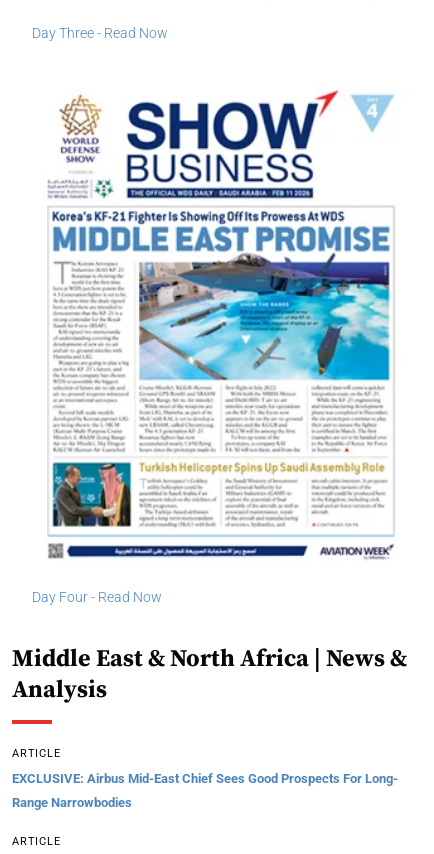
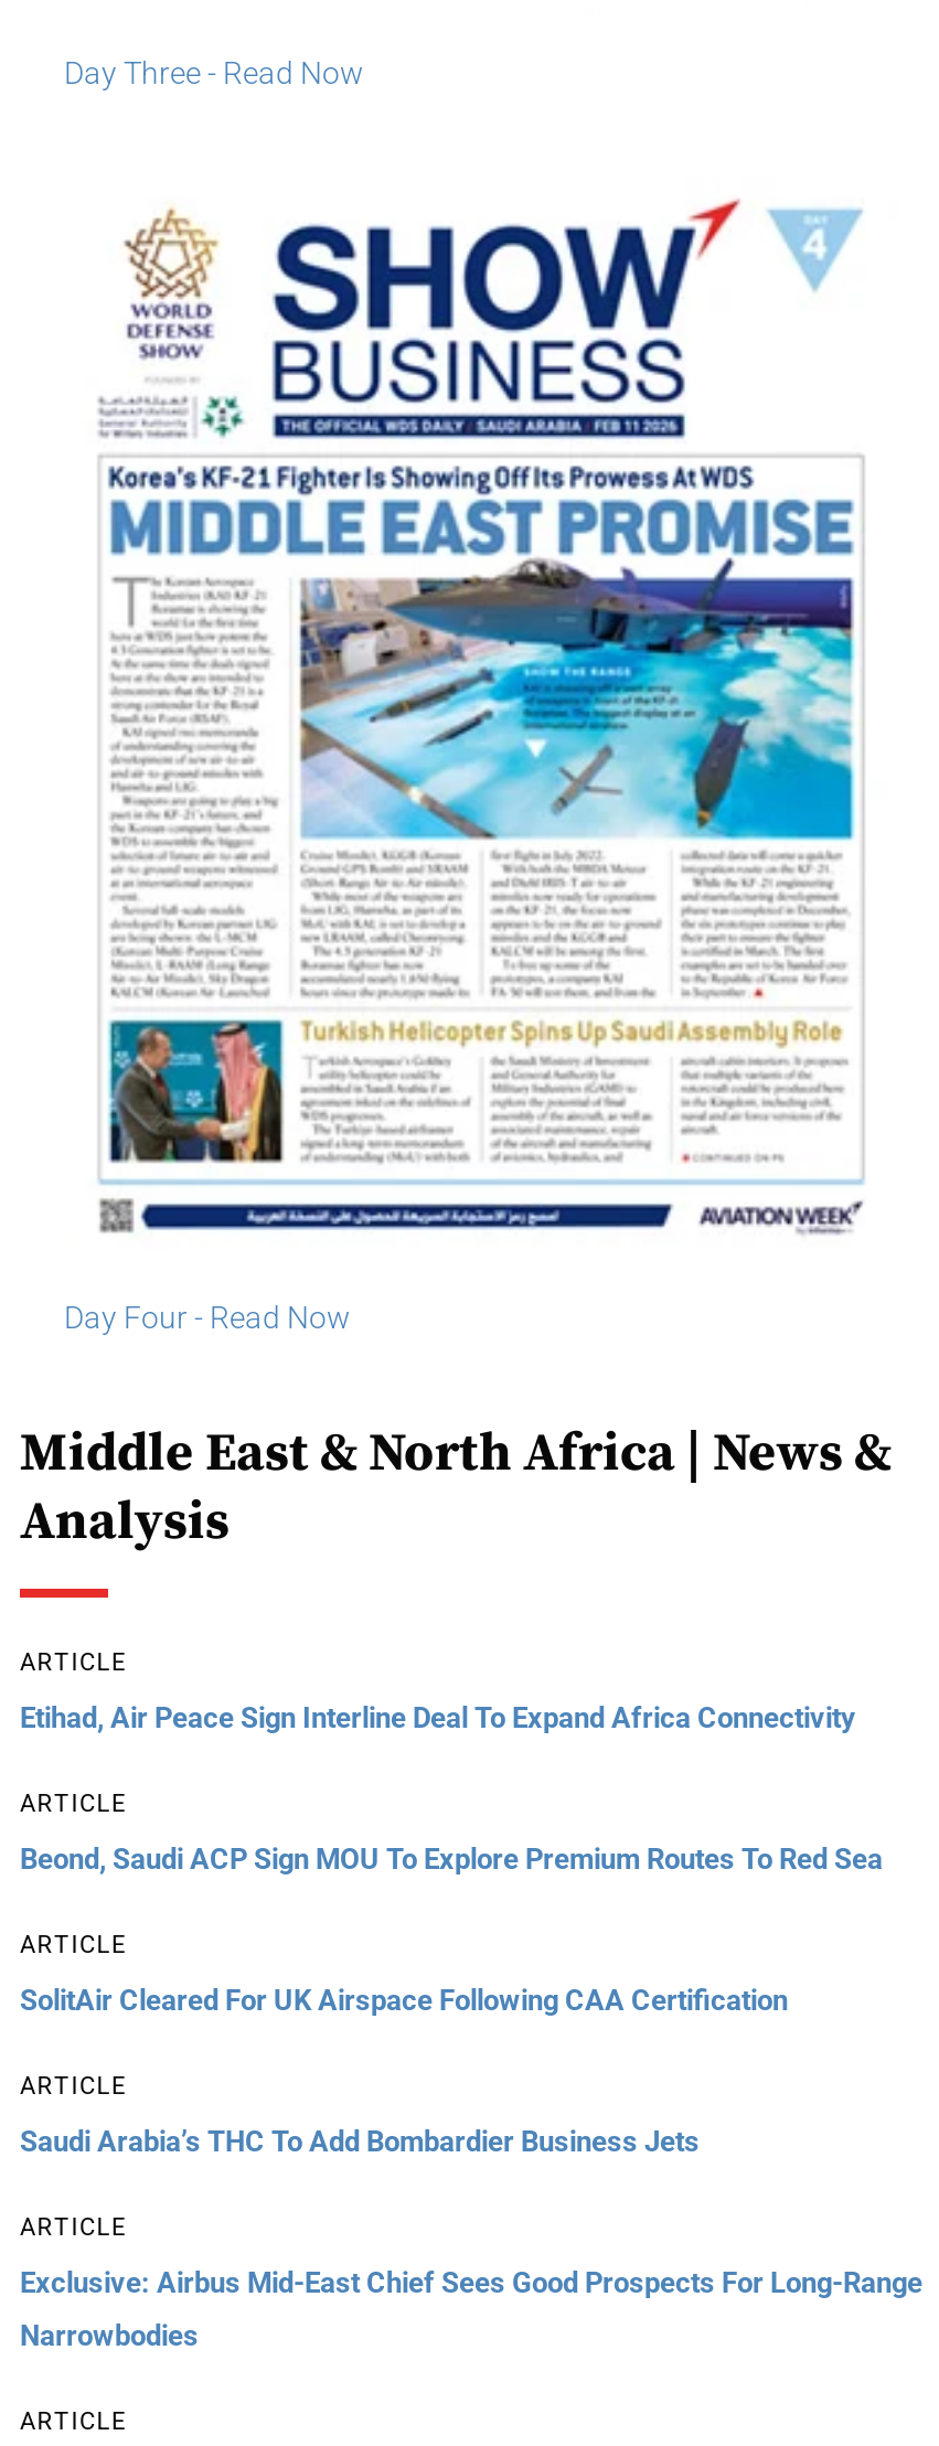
- EXCLUSIVE: Airbus Mid-East Chief Sees Good Prospects For Long-
- Range Narrowbodies
+ Etihad, Air Peace Sign Interline Deal To Expand Africa Connectivity
+ ARTICLE
+ Beond, Saudi ACP Sign MOU To Explore Premium Routes To Red Sea
+ ARTICLE
+ SolitAir Cleared For UK Airspace Following CAA Certification
+ ARTICLE
+ Saudi Arabia’s THC To Add Bombardier Business Jets
+ ARTICLE
+ Exclusive: Airbus Mid-East Chief Sees Good Prospects For Long-Range
+ Narrowbodies
